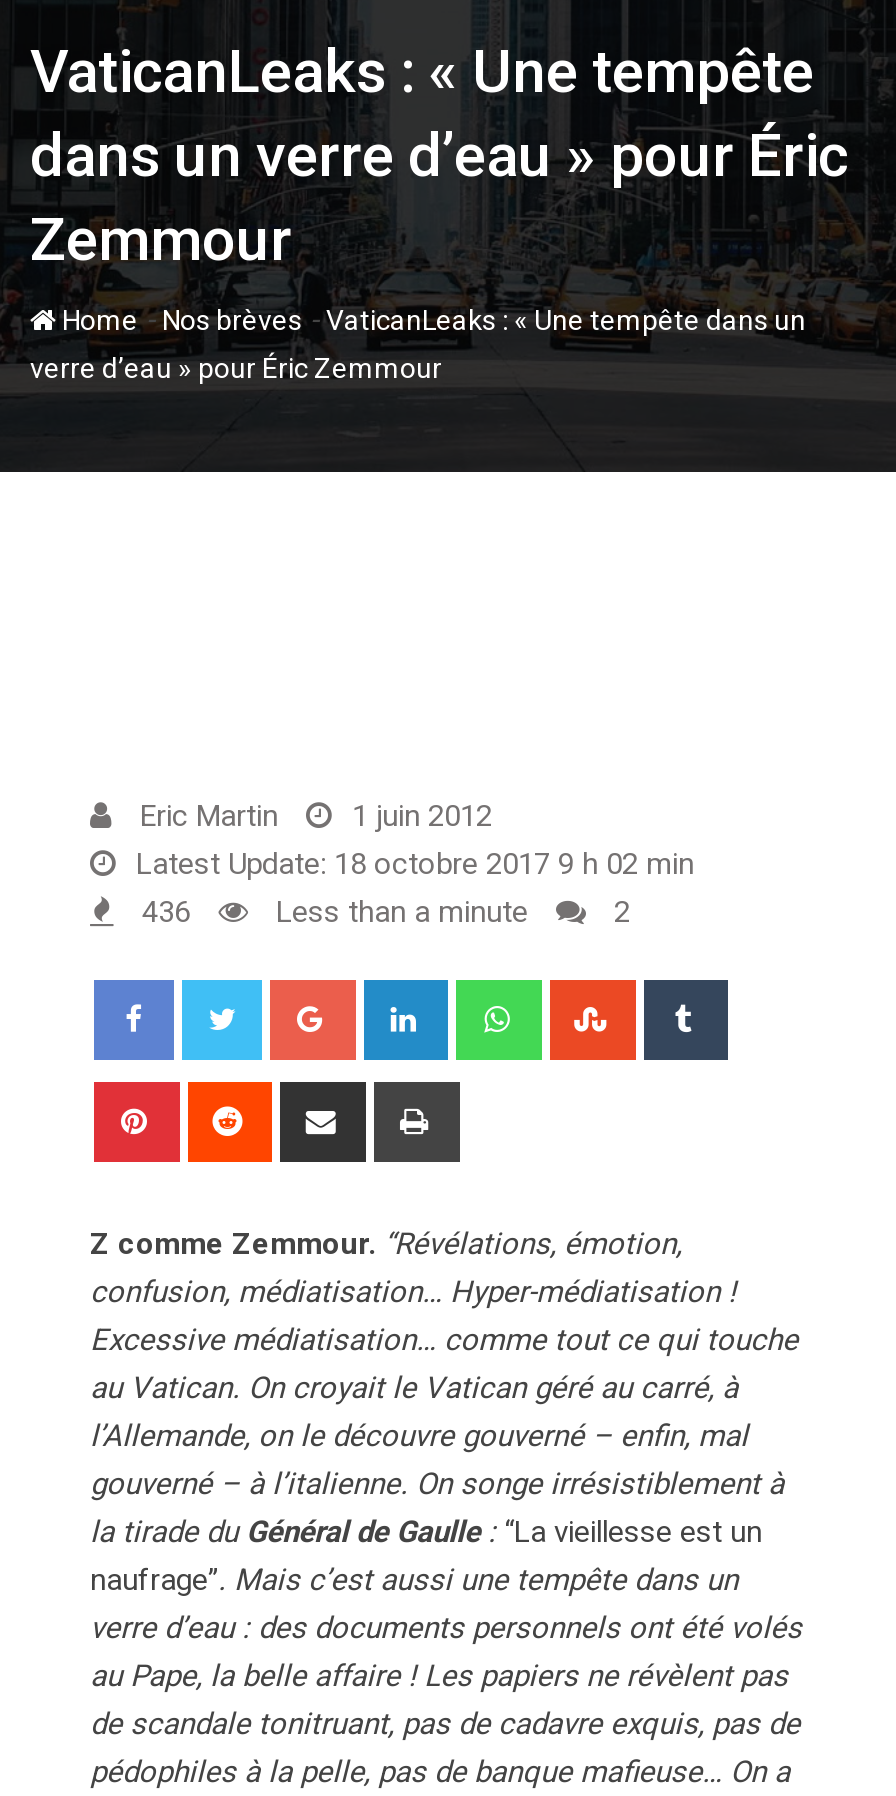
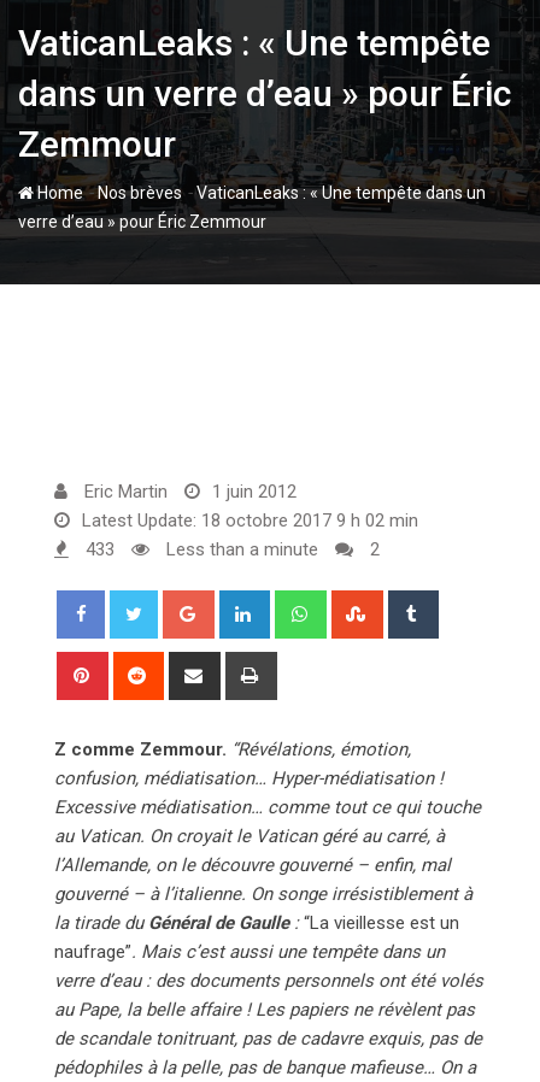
- 436
+ 433
